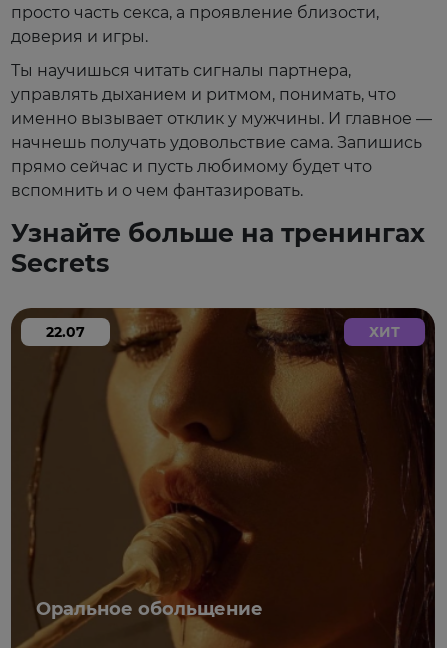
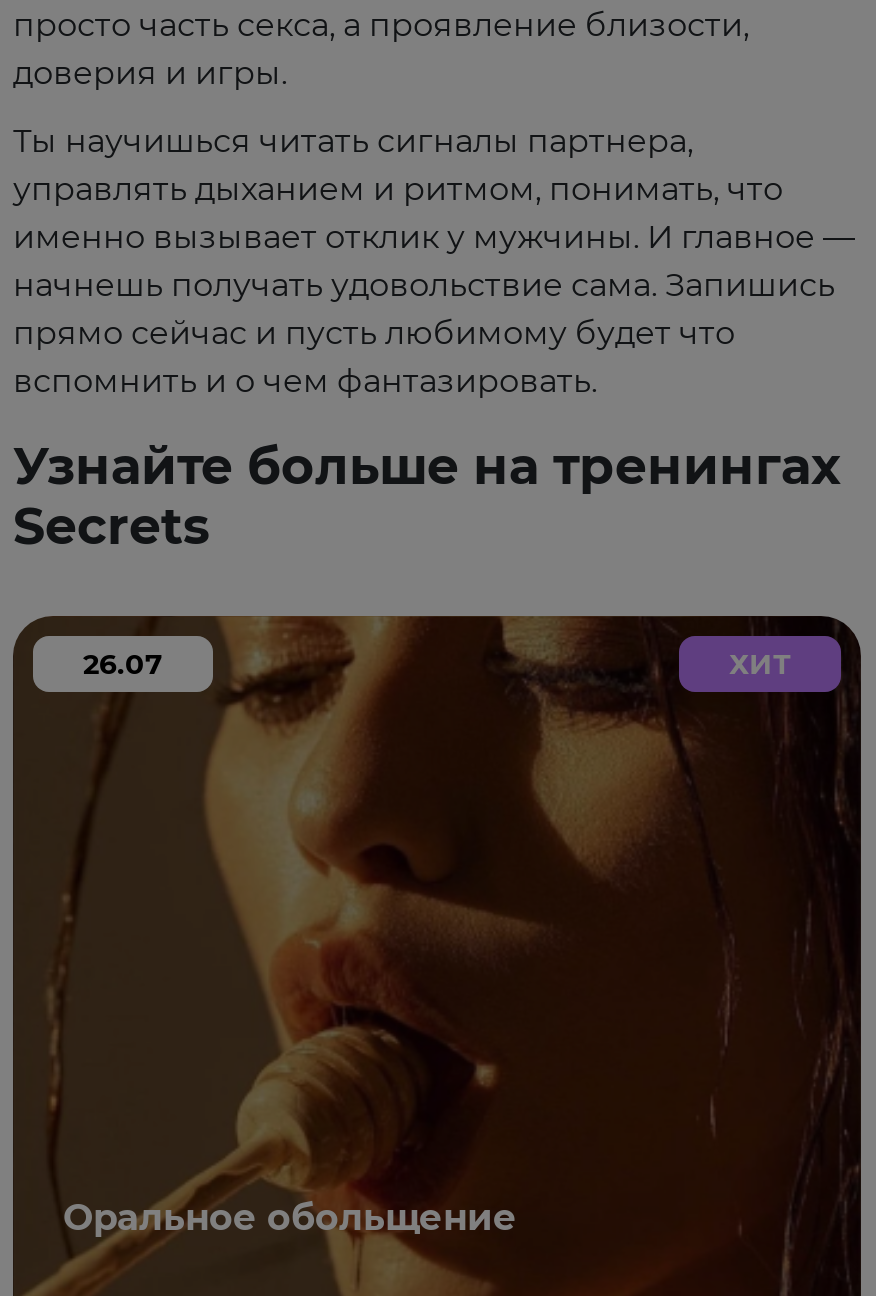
- 22.07
+ 26.07
